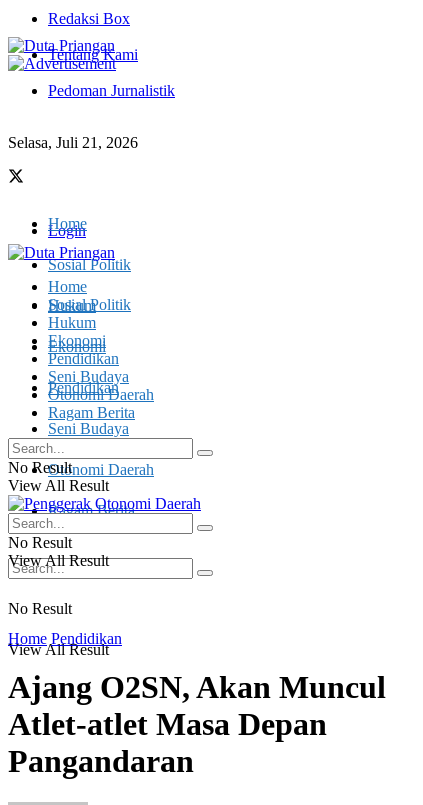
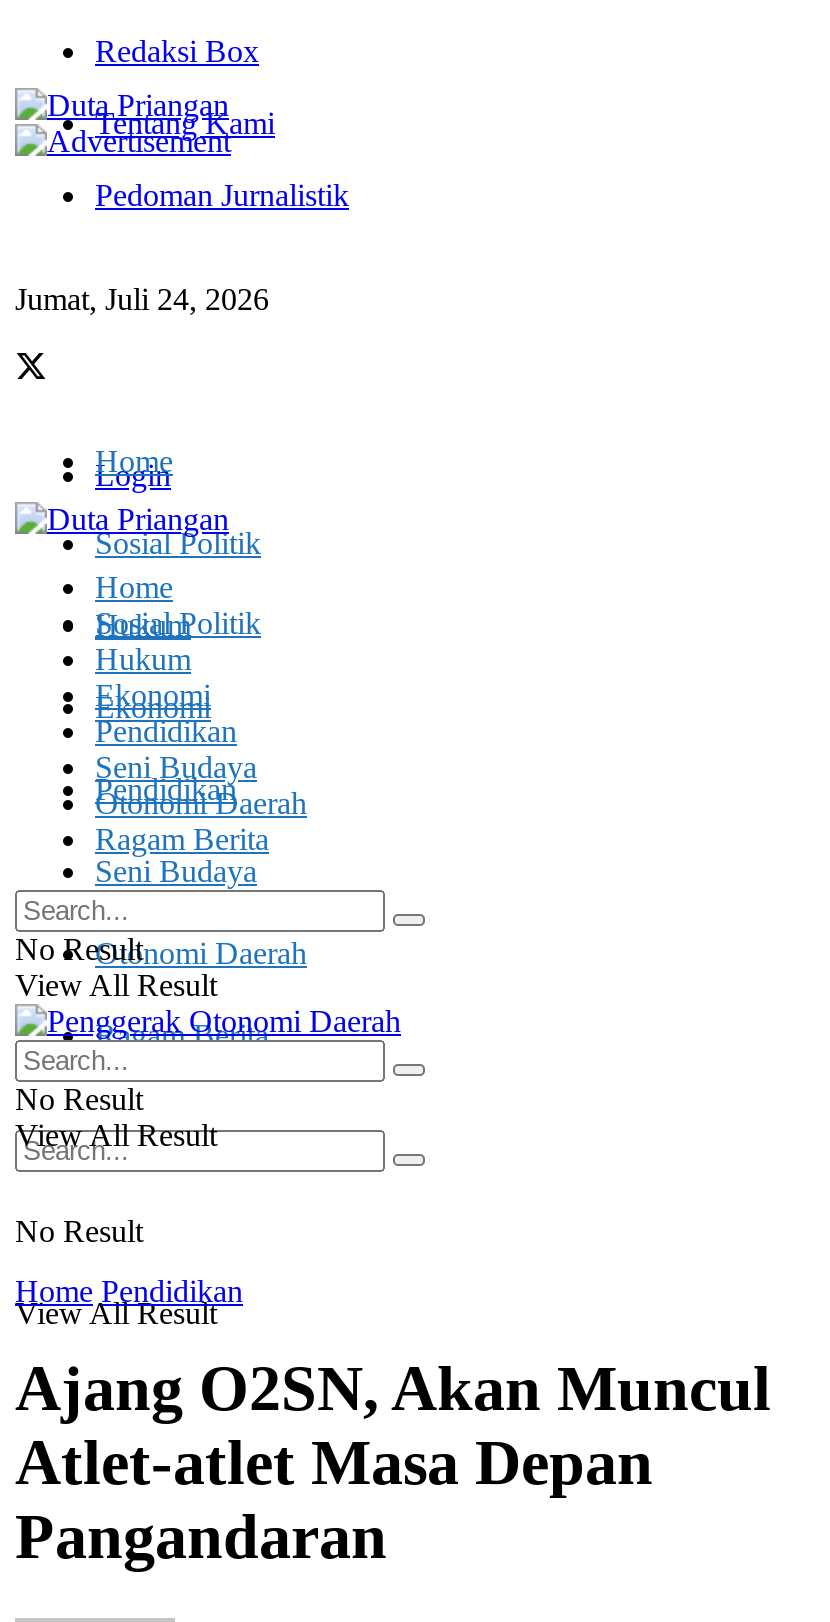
- Selasa, Juli 21, 2026
+ Jumat, Juli 24, 2026
